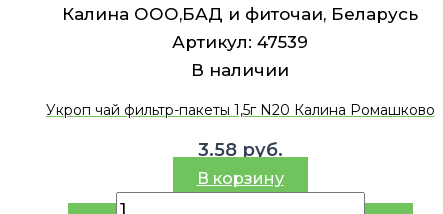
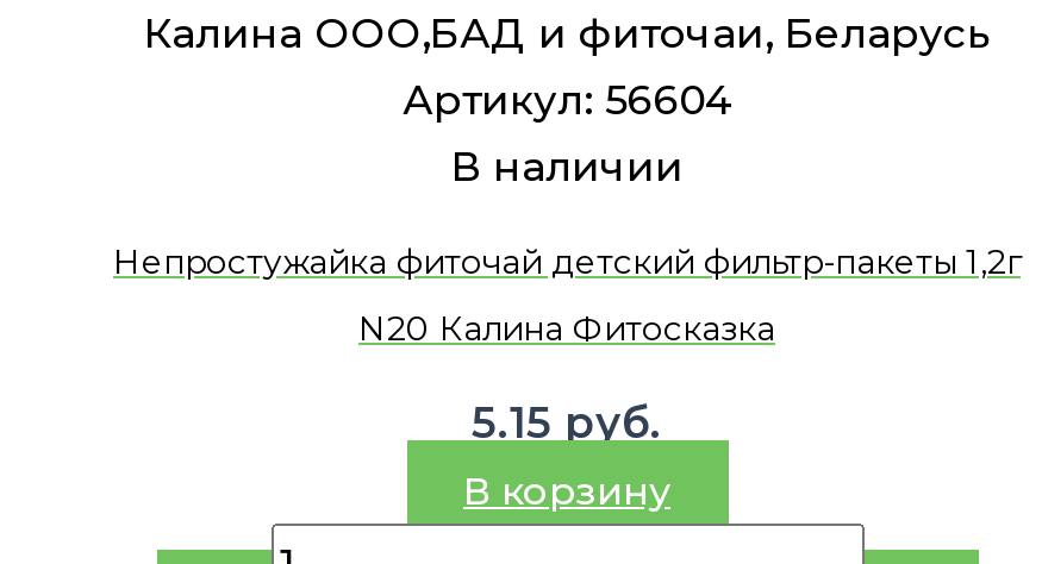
- Артикул: 47539
+ Артикул: 56604

- Укроп чай фильтр-пакеты 1,5г N20 Калина Ромашково
- 3.58 руб.
+ Непростужайка фиточай детский фильтр-пакеты 1,2г
+ N20 Калина Фитосказка
+ 5.15 руб.
